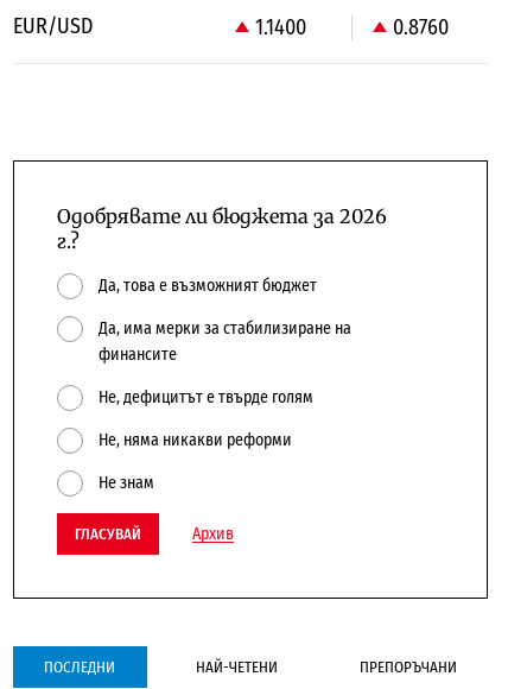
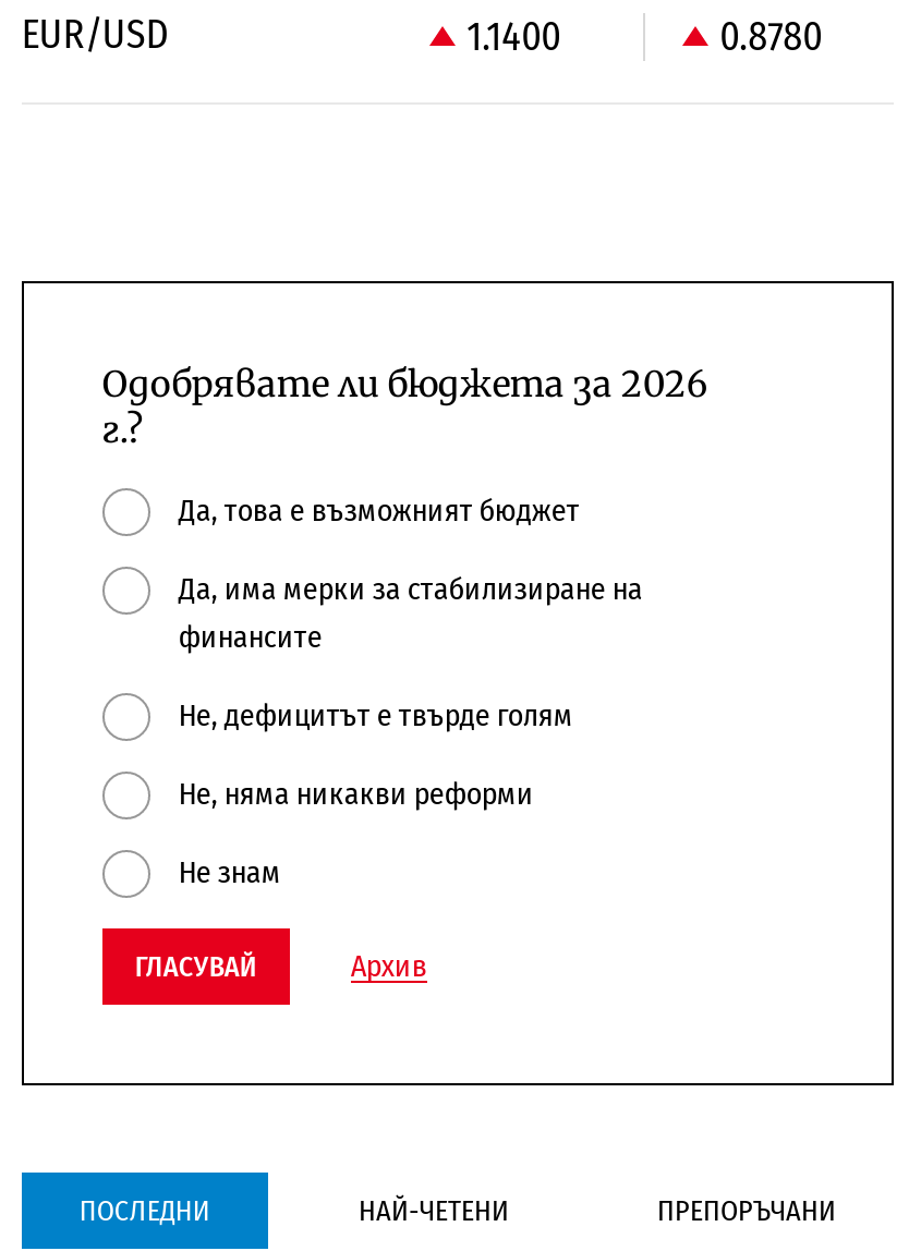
- 0.8760
+ 0.8780
